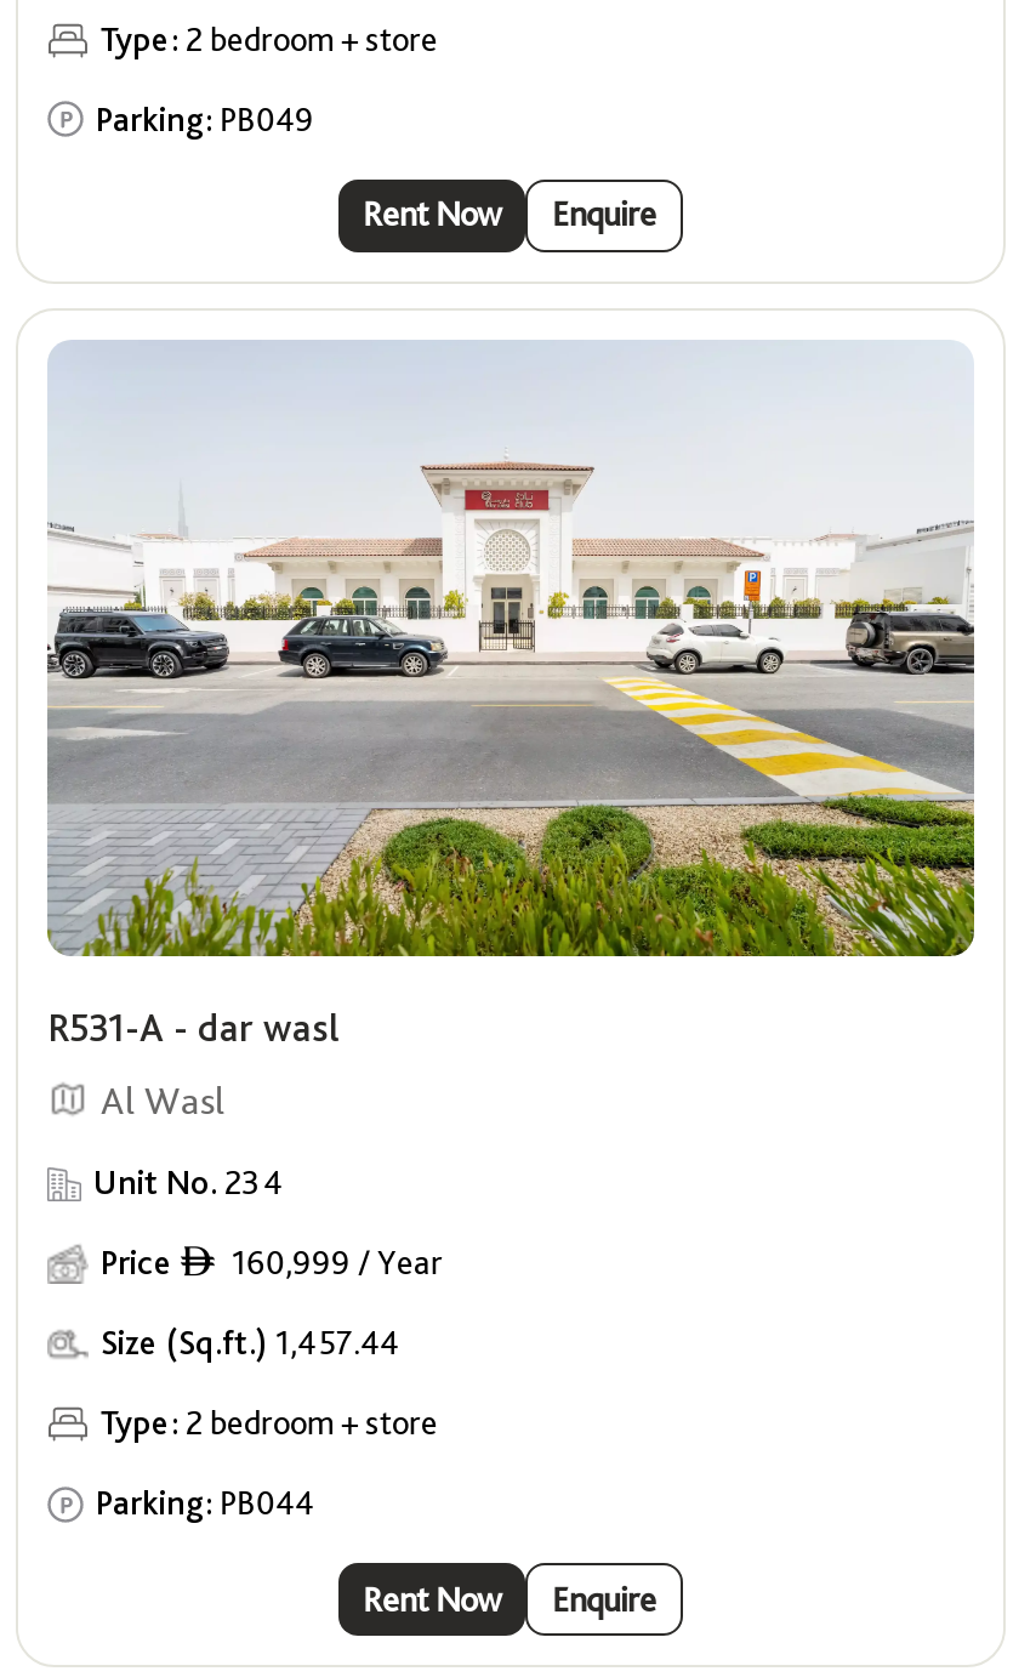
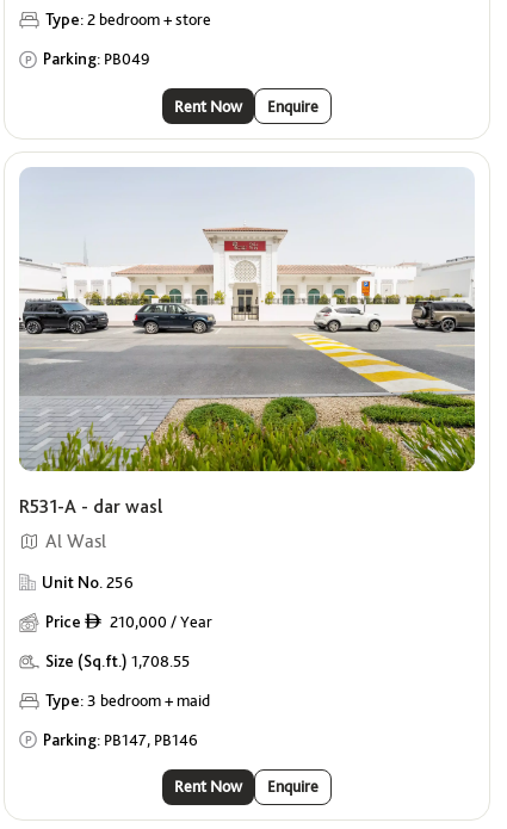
- Unit No. 234
+ Unit No. 256

- Price ê 160,999 / Year
+ Price ê 210,000 / Year

- Size (Sq.ft.) 1,457.44
+ Size (Sq.ft.) 1,708.55

- Type: 2 bedroom + store
+ Type: 3 bedroom + maid

- Parking: PB044
+ Parking: PB147, PB146
